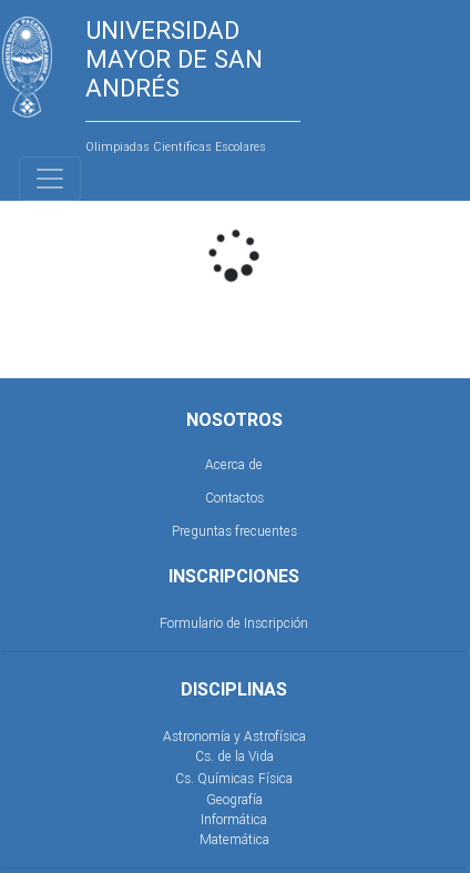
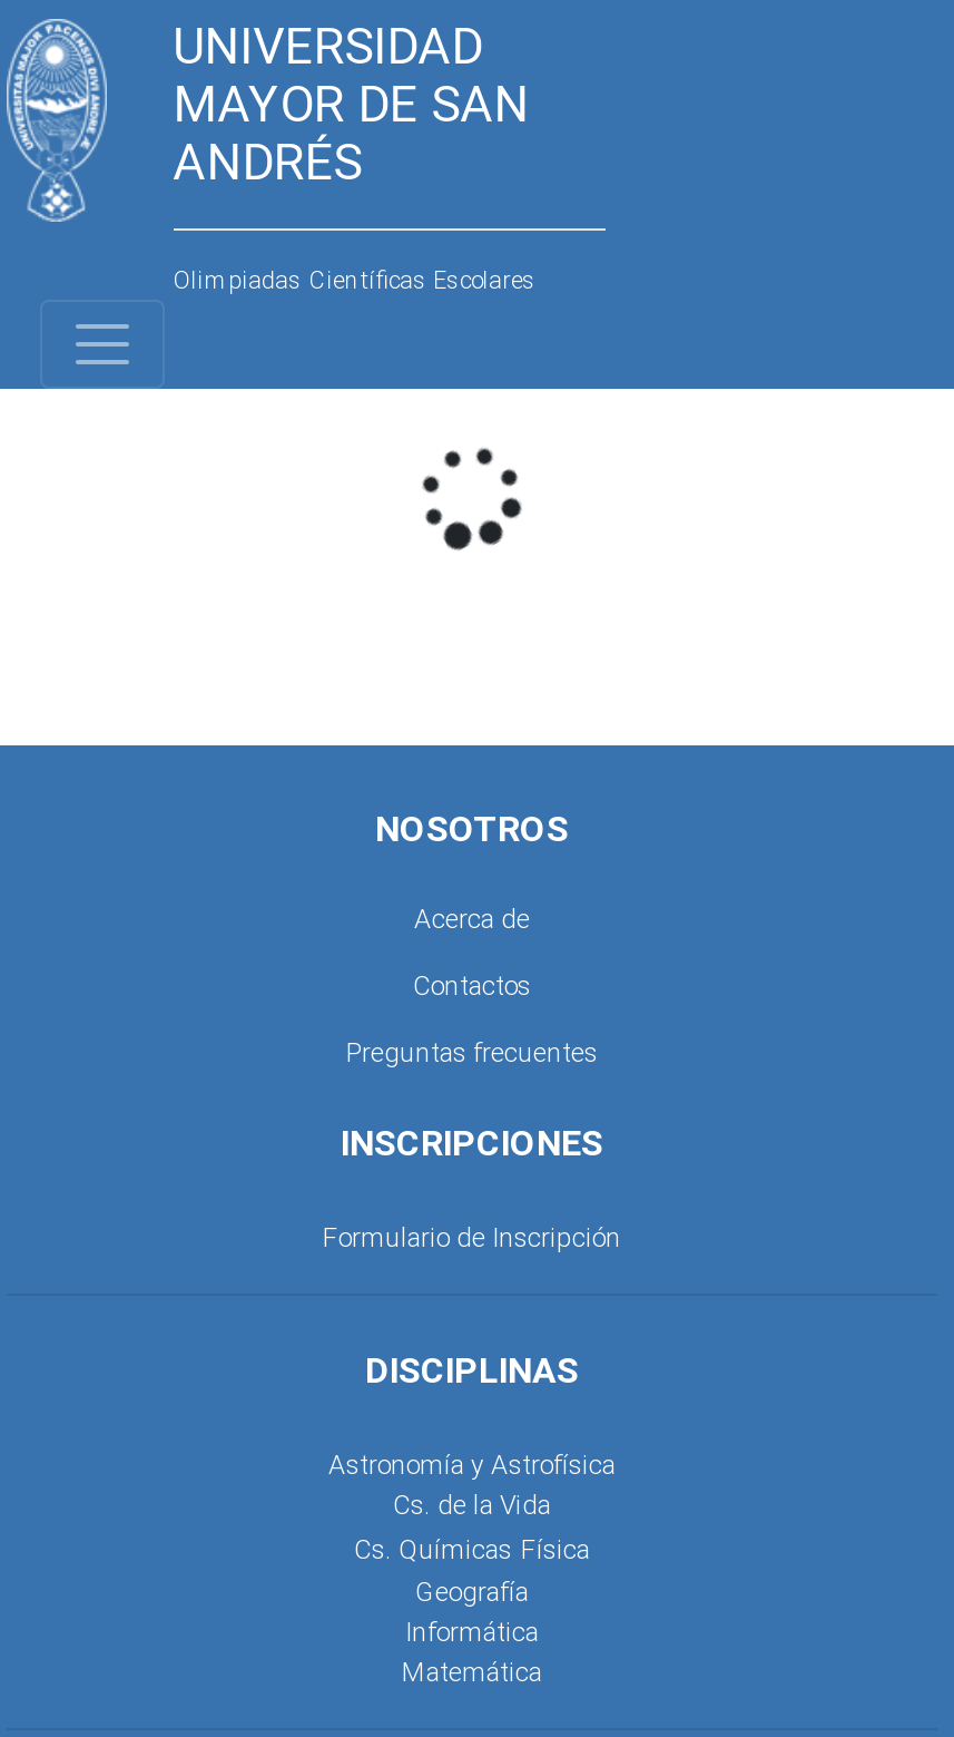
- [image]
+ [image]
